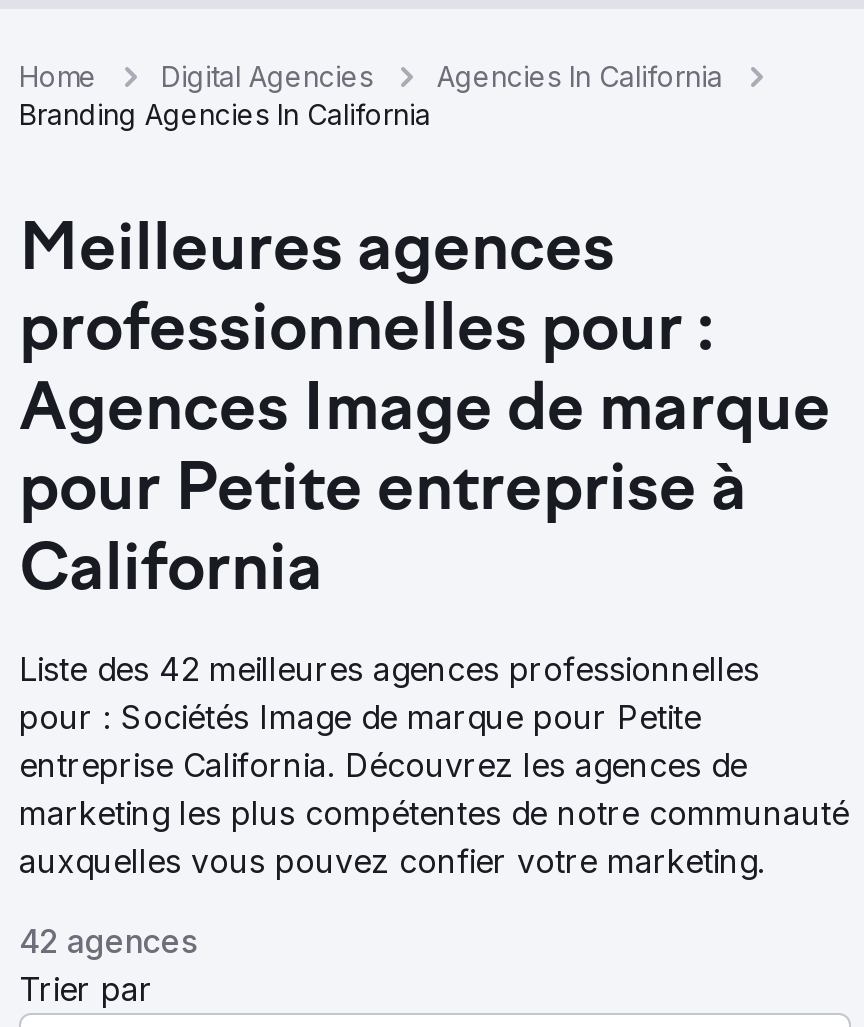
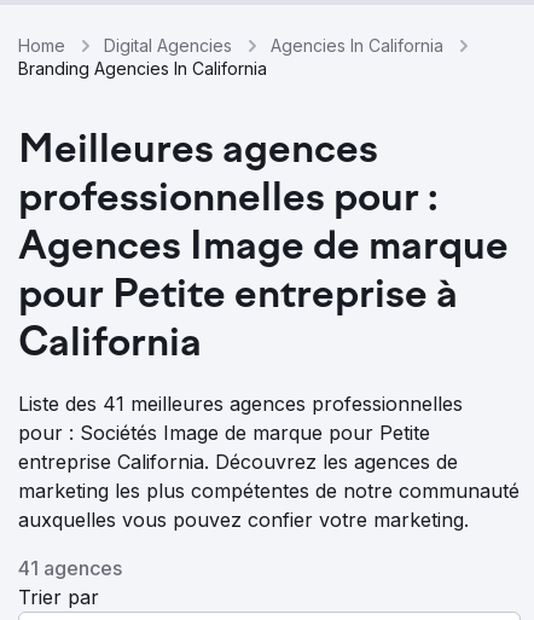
- Liste des 42 meilleures agences professionnelles
+ Liste des 41 meilleures agences professionnelles

- 42 agences
+ 41 agences
